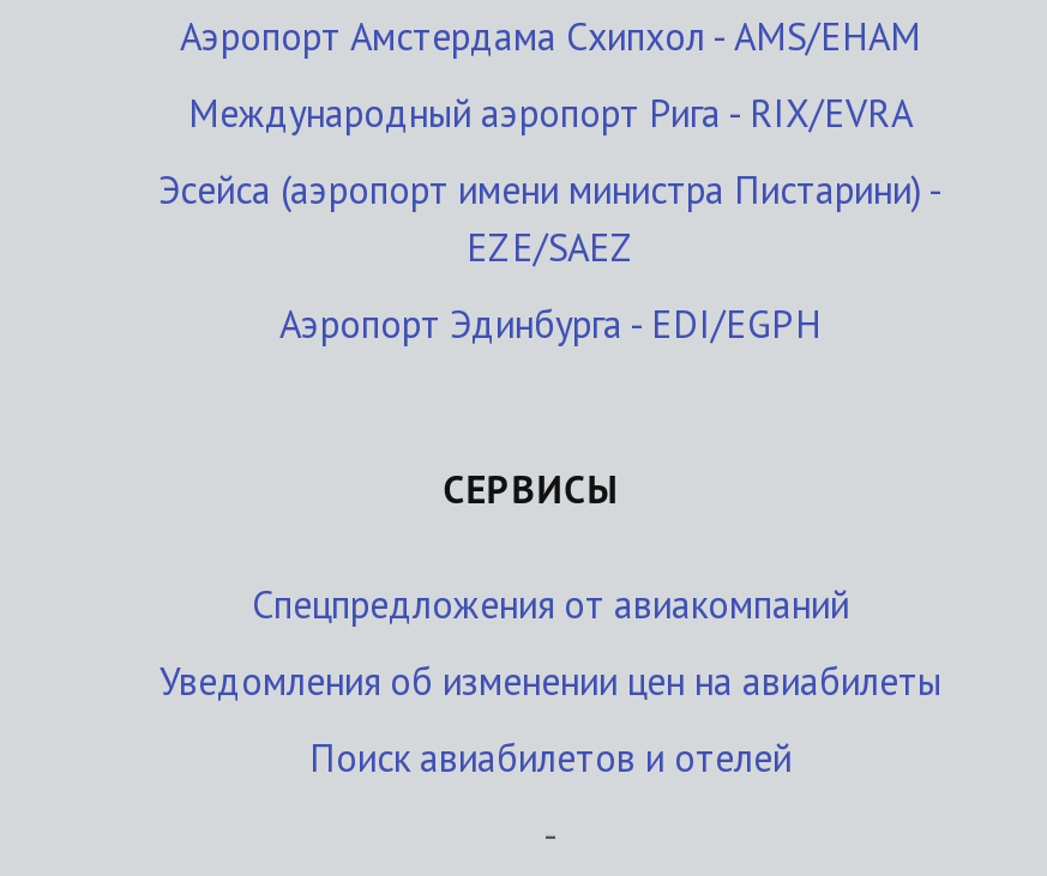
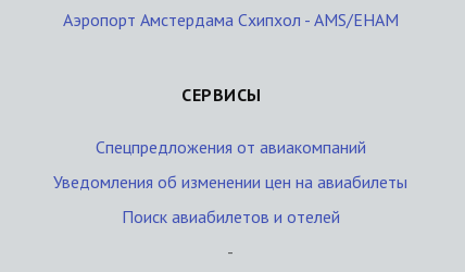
- Международный аэропорт Рига - RIX/EVRA
- Эсейса (аэропорт имени министра Пистарини) -
- EZE/SAEZ
- Аэропорт Эдинбурга - EDI/EGPH
